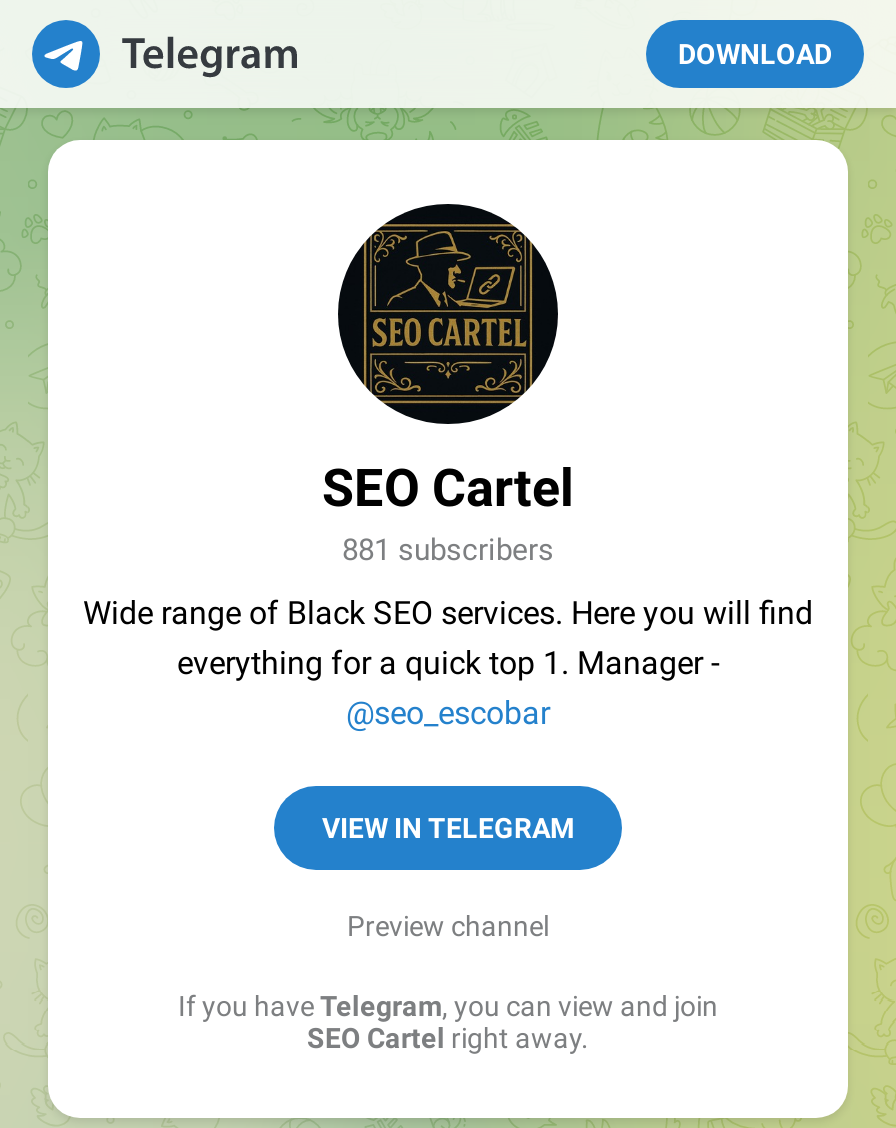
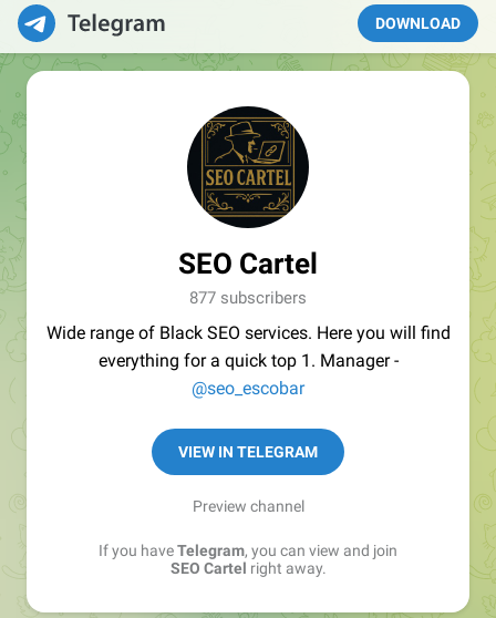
- 881 subscribers
+ 877 subscribers
